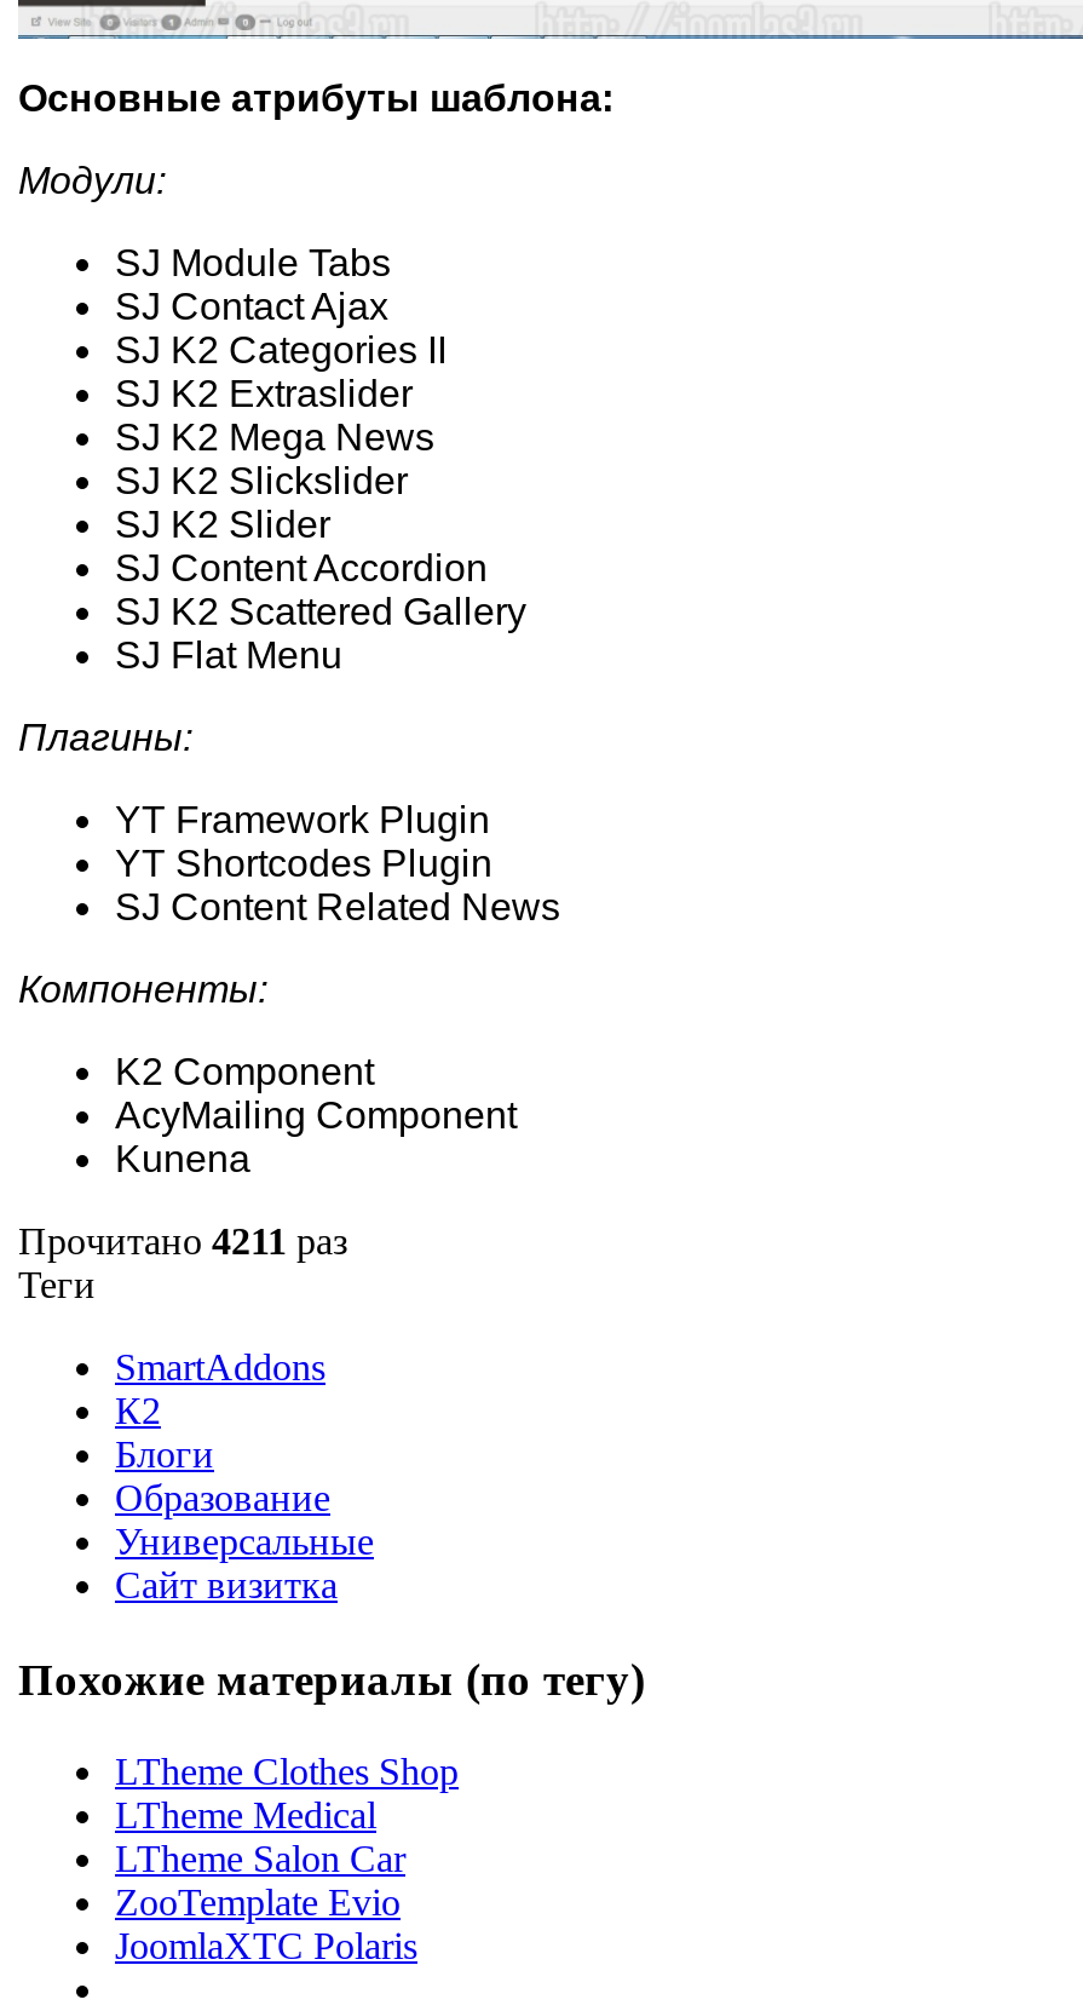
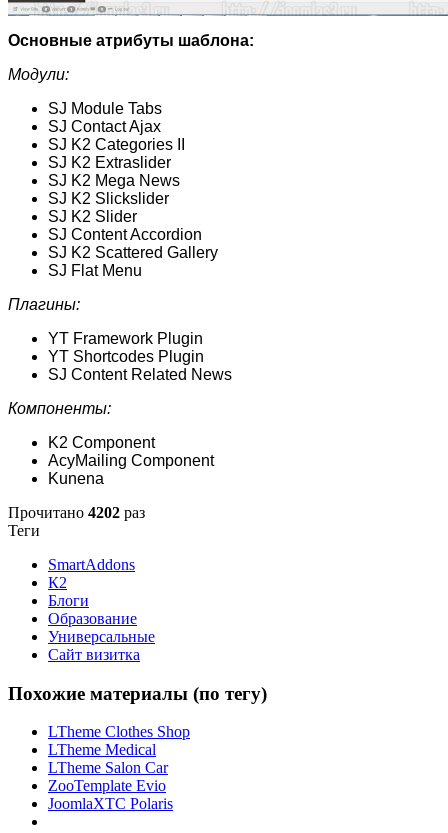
- Прочитано 4211 раз
+ Прочитано 4202 раз
